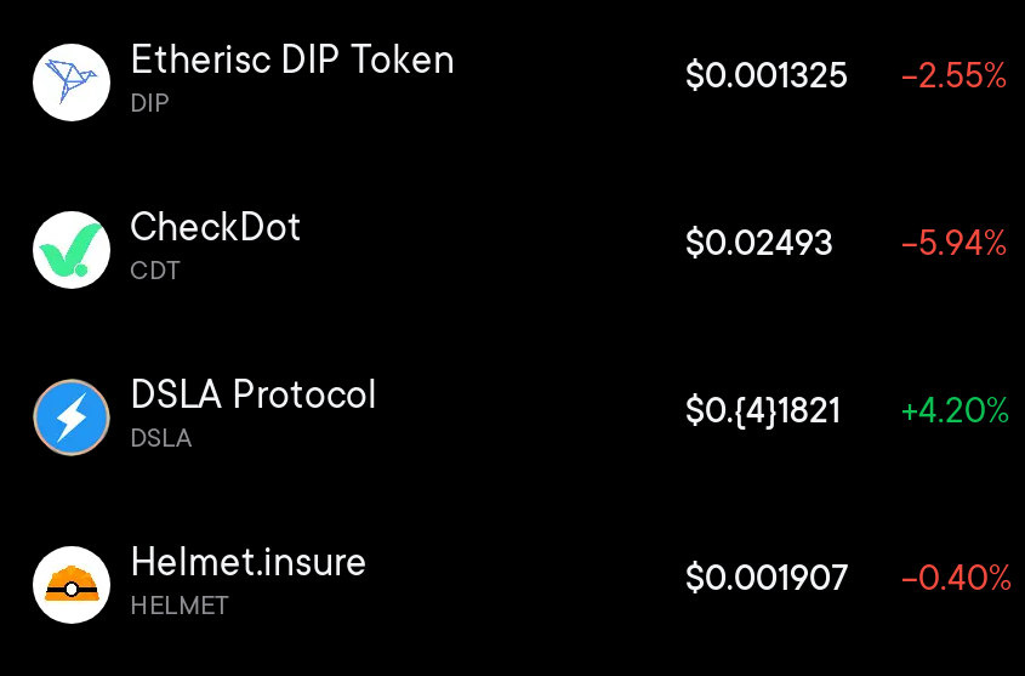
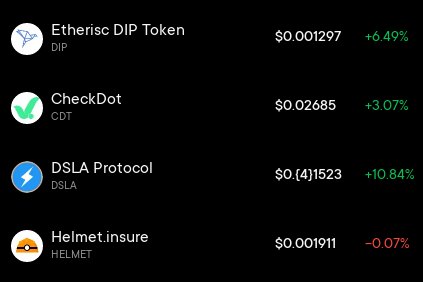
- $0.001325
+ $0.001297

- -2.55%
+ +6.49%

- $0.02493
+ $0.02685

- -5.94%
+ +3.07%

- $0.{4}1821
+ $0.{4}1523

- +4.20%
+ +10.84%

- $0.001907
+ $0.001911

- -0.40%
+ -0.07%
